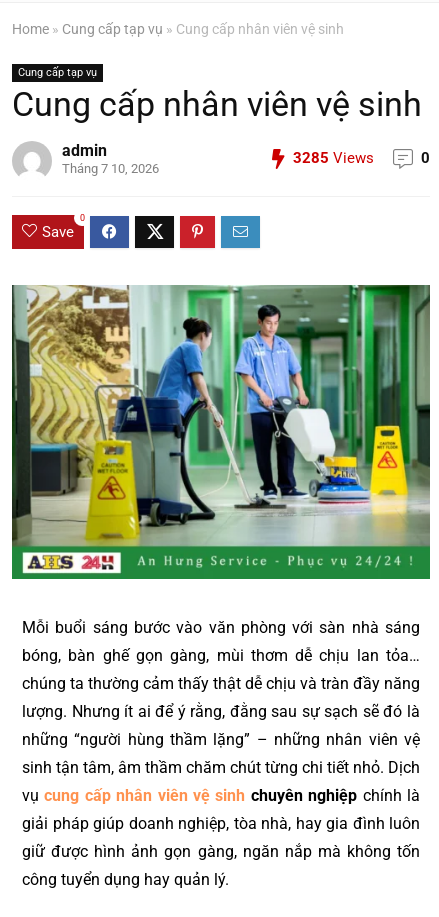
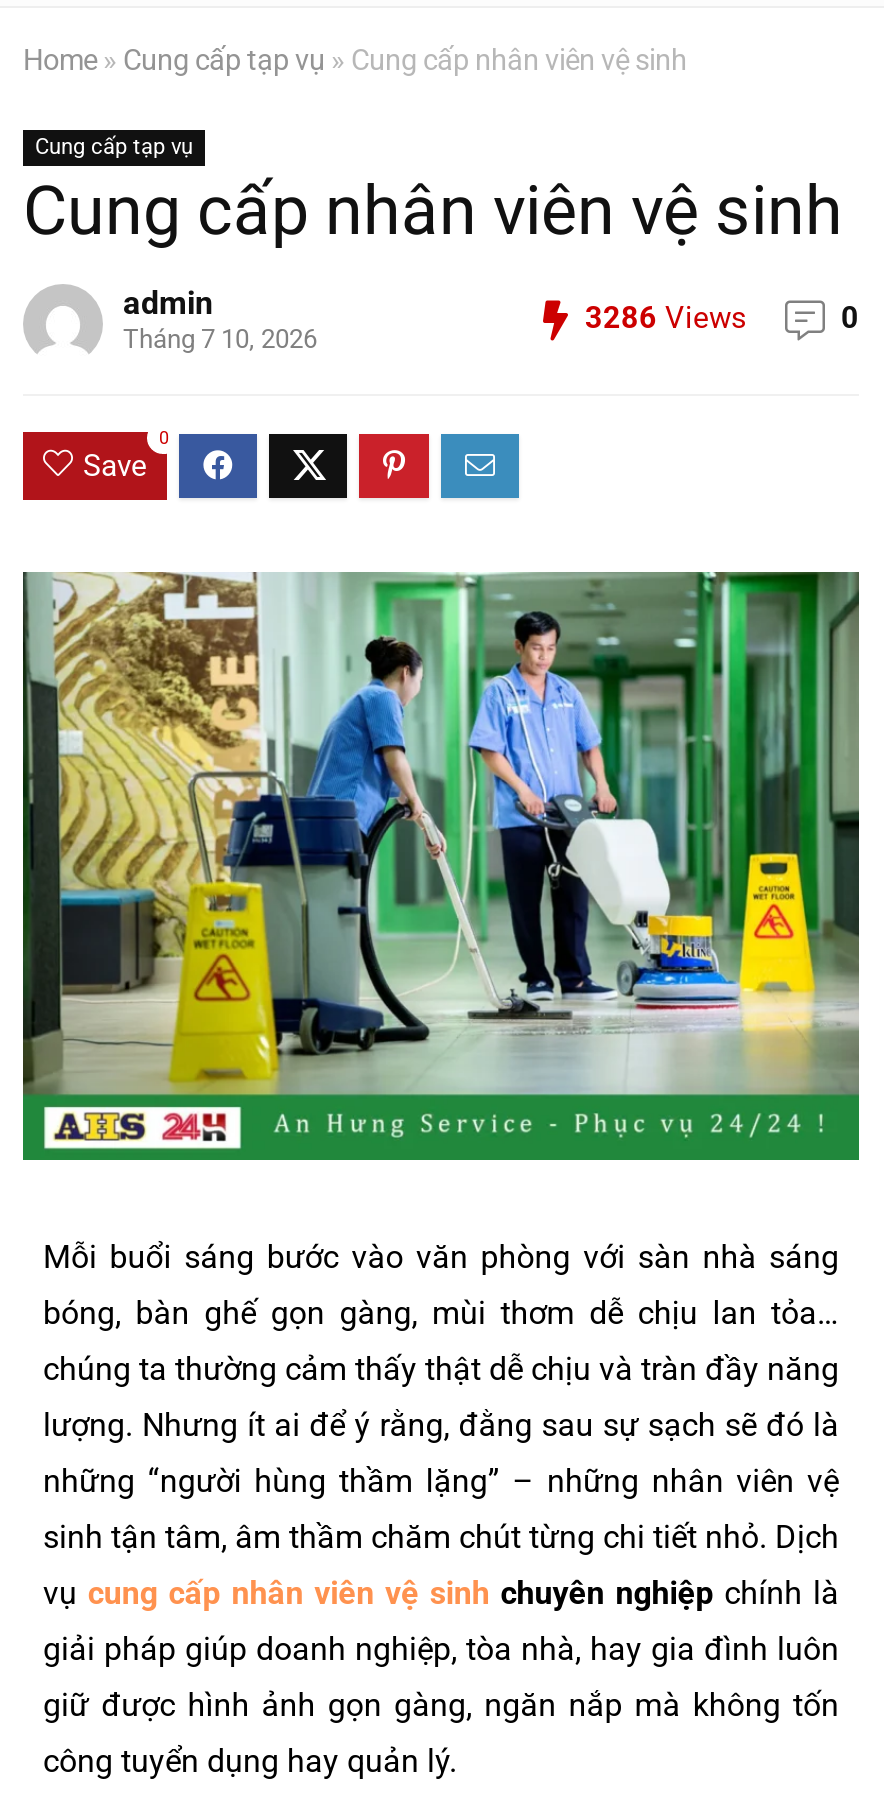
- 3285 Views
+ 3286 Views
